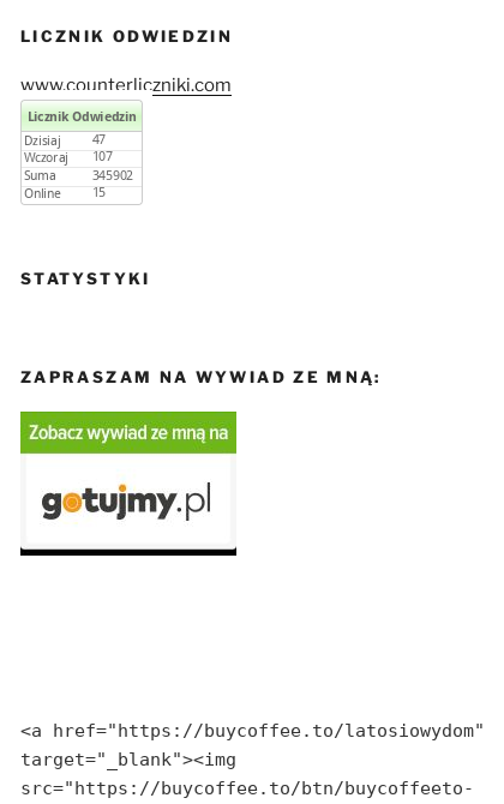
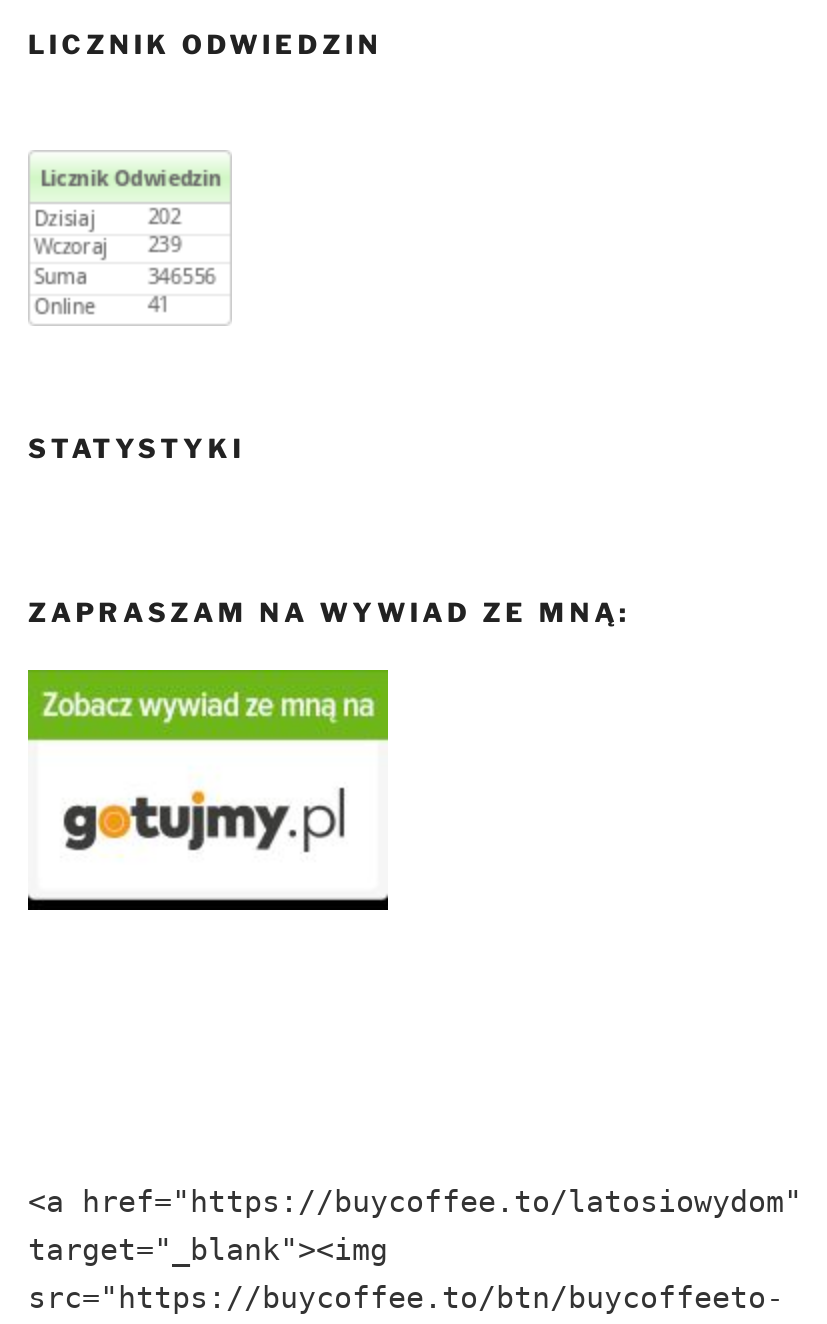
- www.counterliczniki.com
